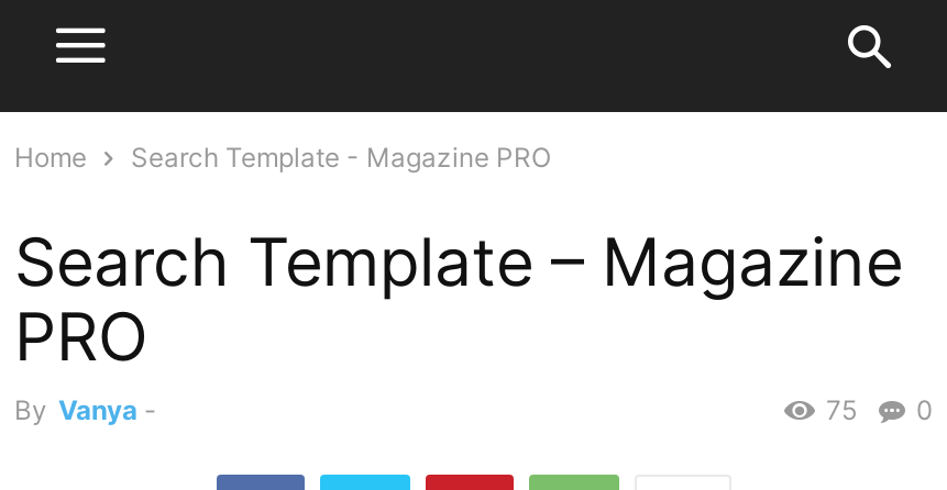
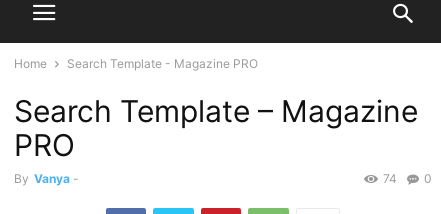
- 75 0
+ 74 0
